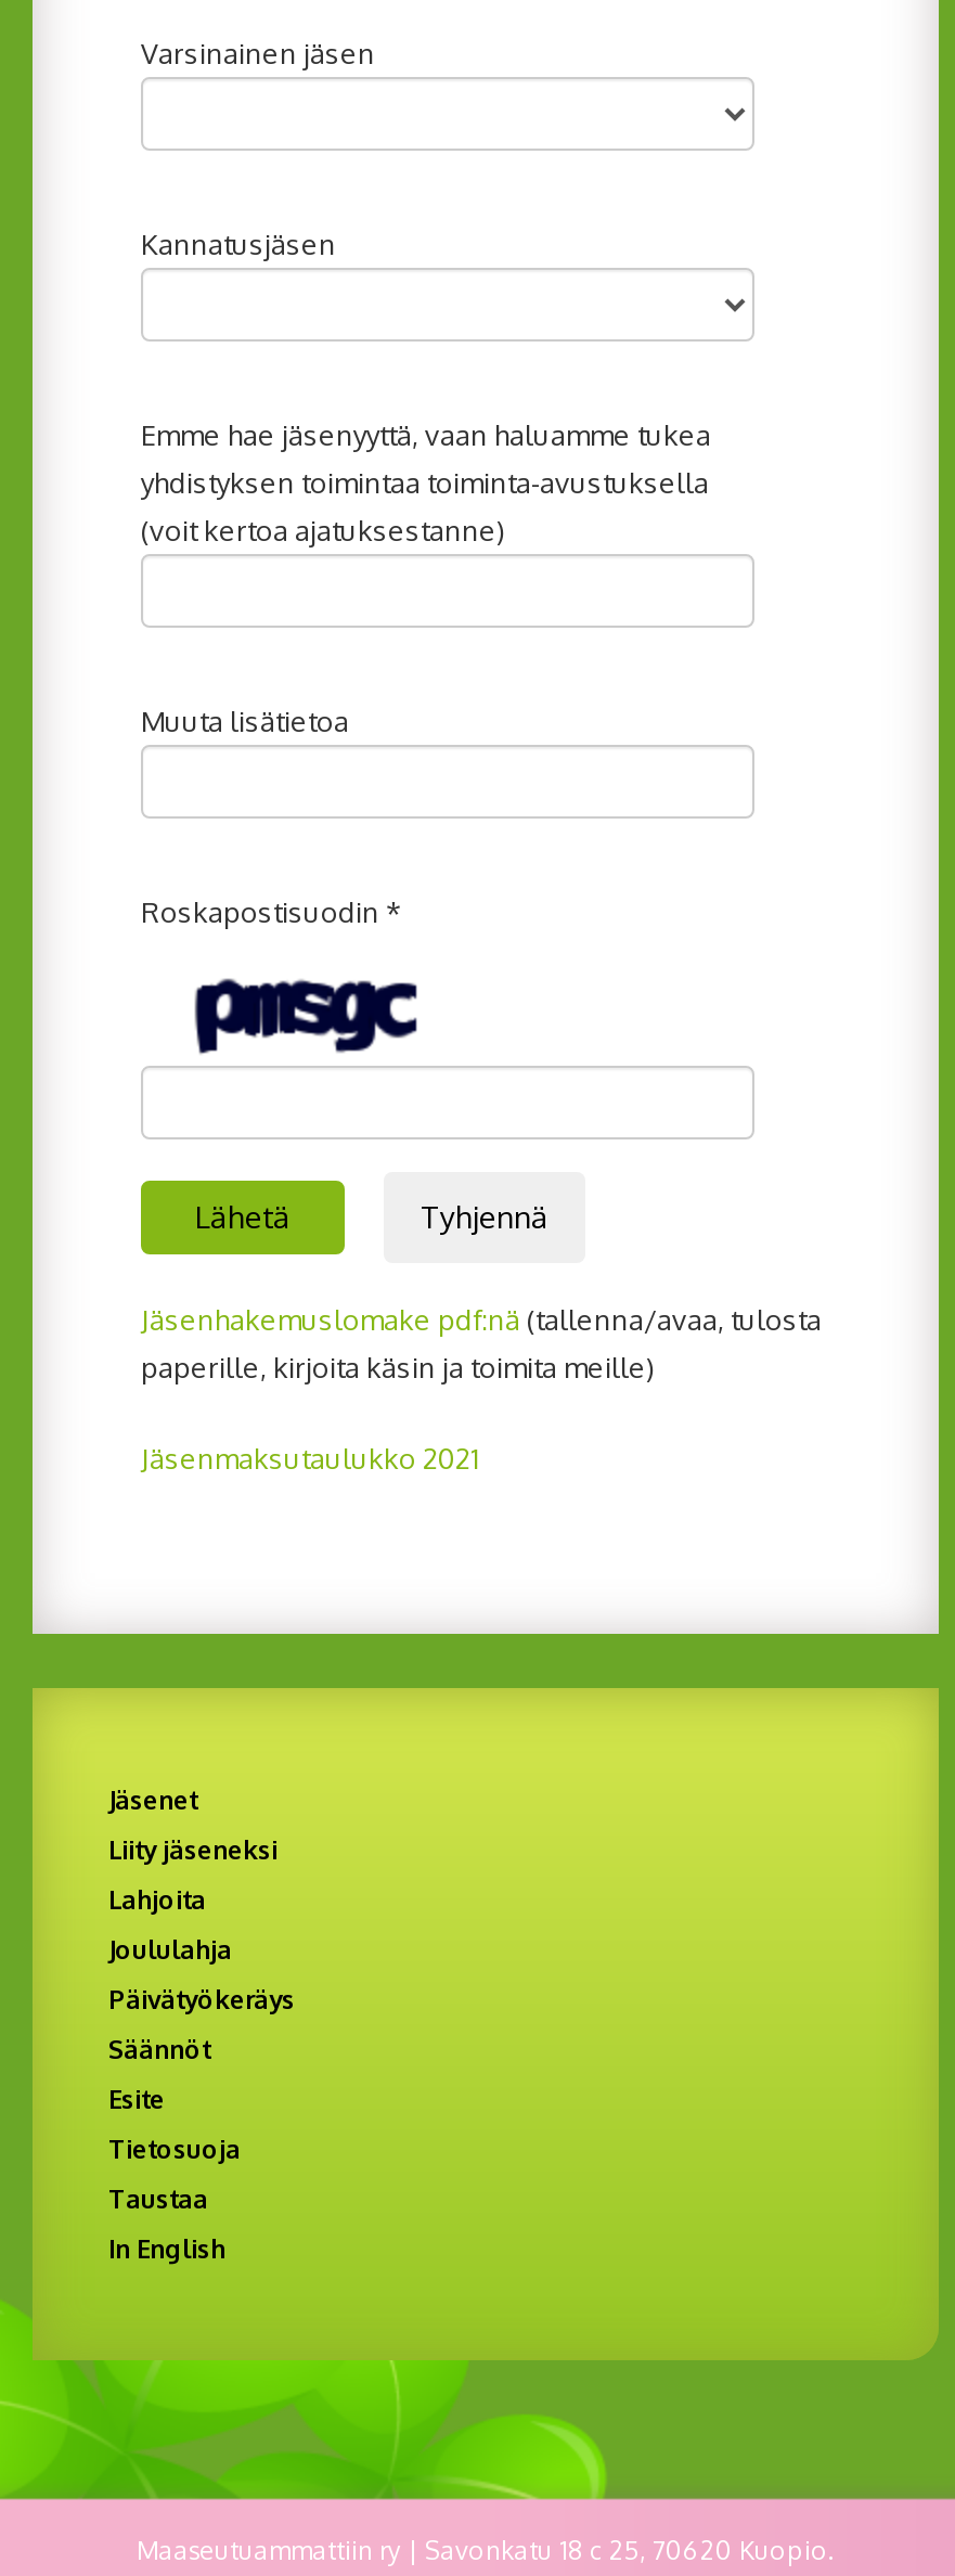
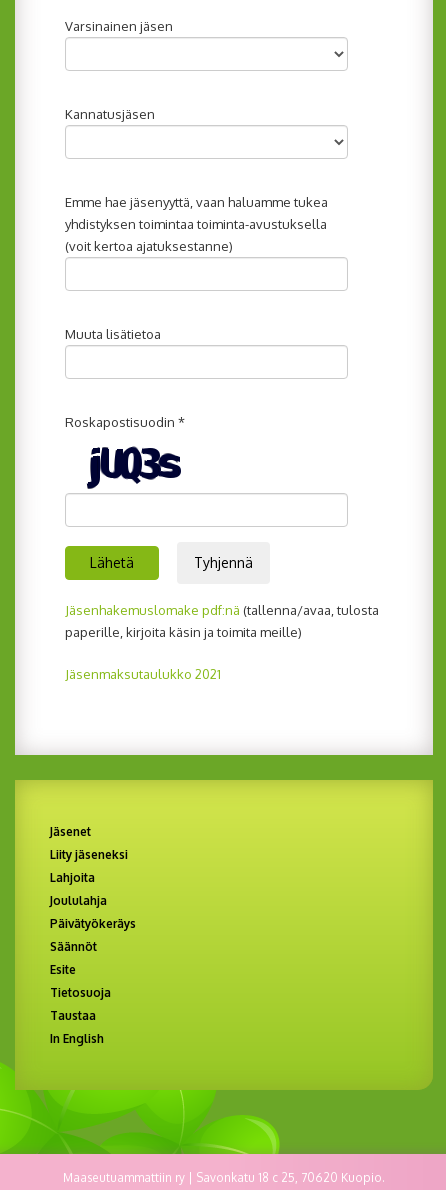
- [image]
+ [image]
